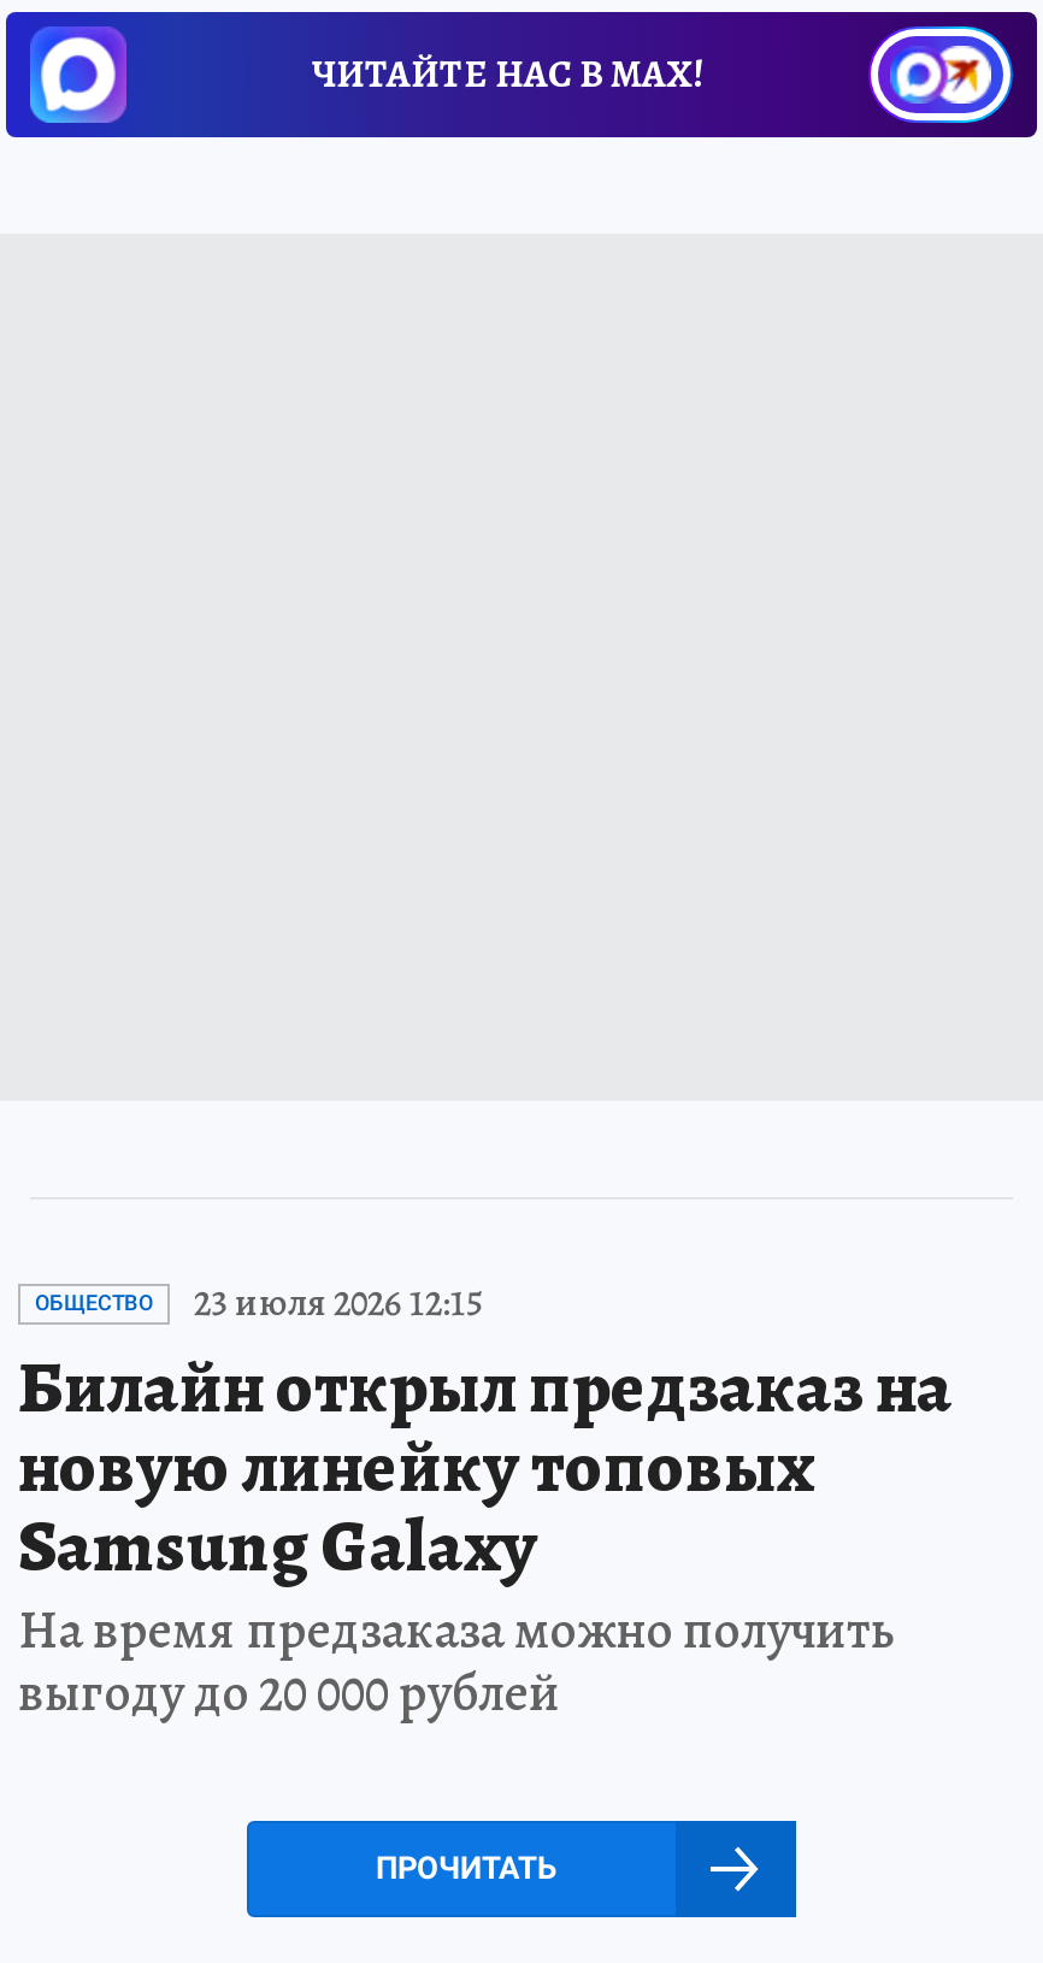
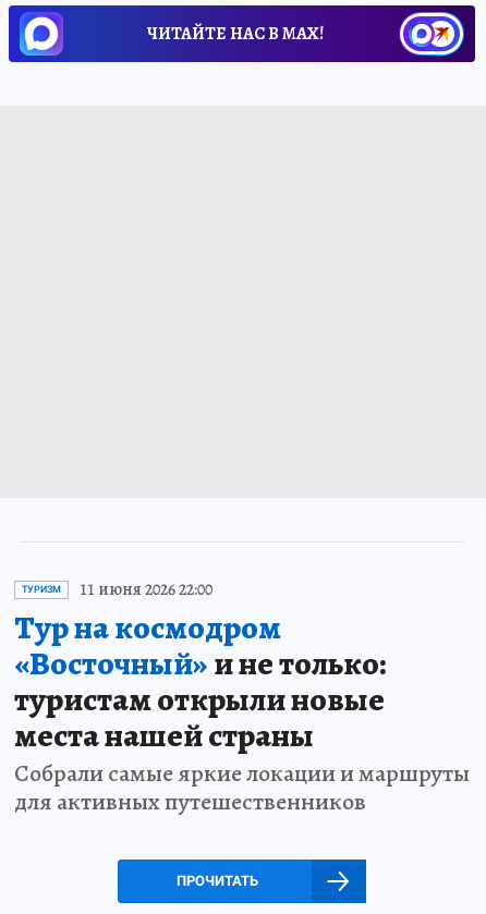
- ОБЩЕСТВО
- 23 июля 2026 12:15
- Билайн открыл предзаказ на
- новую линейку топовых
- Samsung Galaxy
- На время предзаказа можно получить
- выгоду до 20 000 рублей
+ ТУРИЗМ
+ 11 июня 2026 22:00
+ Тур на космодром
+ «Восточный»и не только:
+ туристам открыли новые
+ места нашей страны
+ Собрали самые яркие локации и маршруты
+ для активных путешественников
